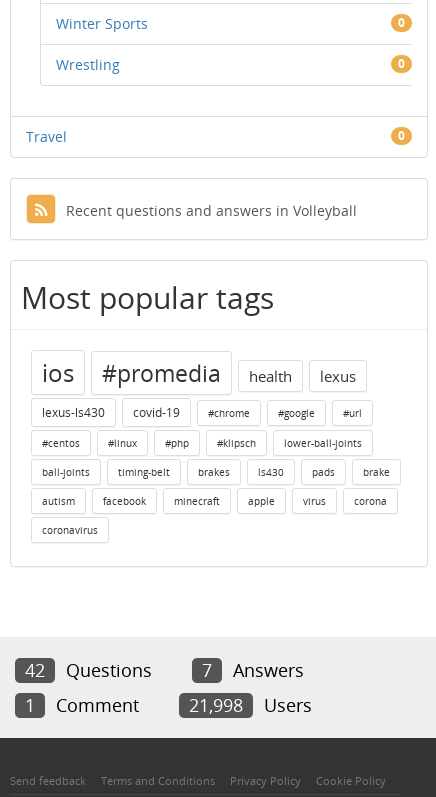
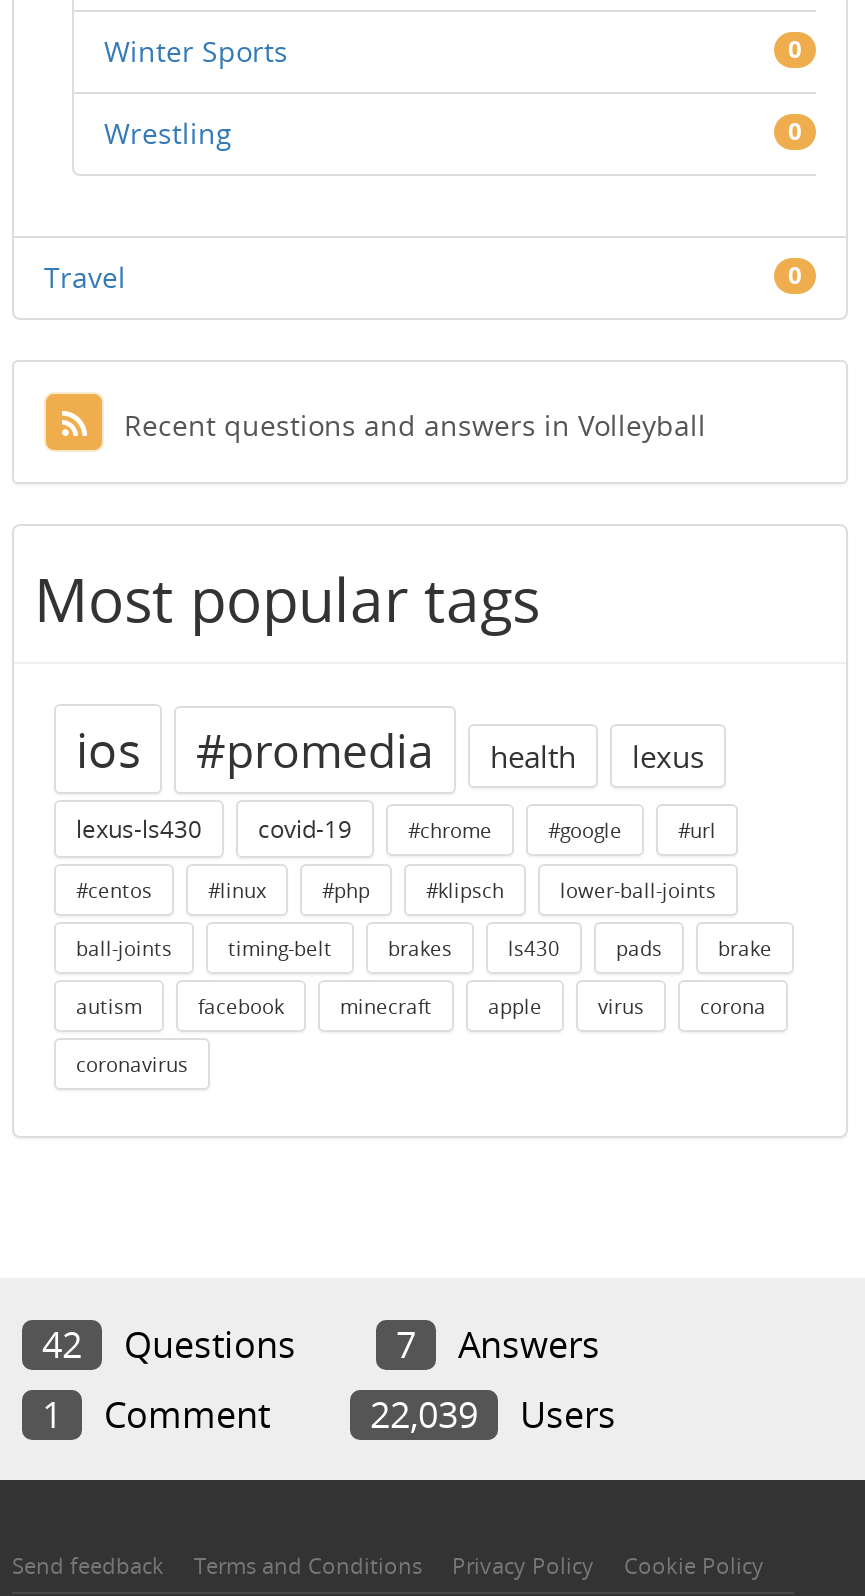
- 21,998 Users
+ 22,039 Users
